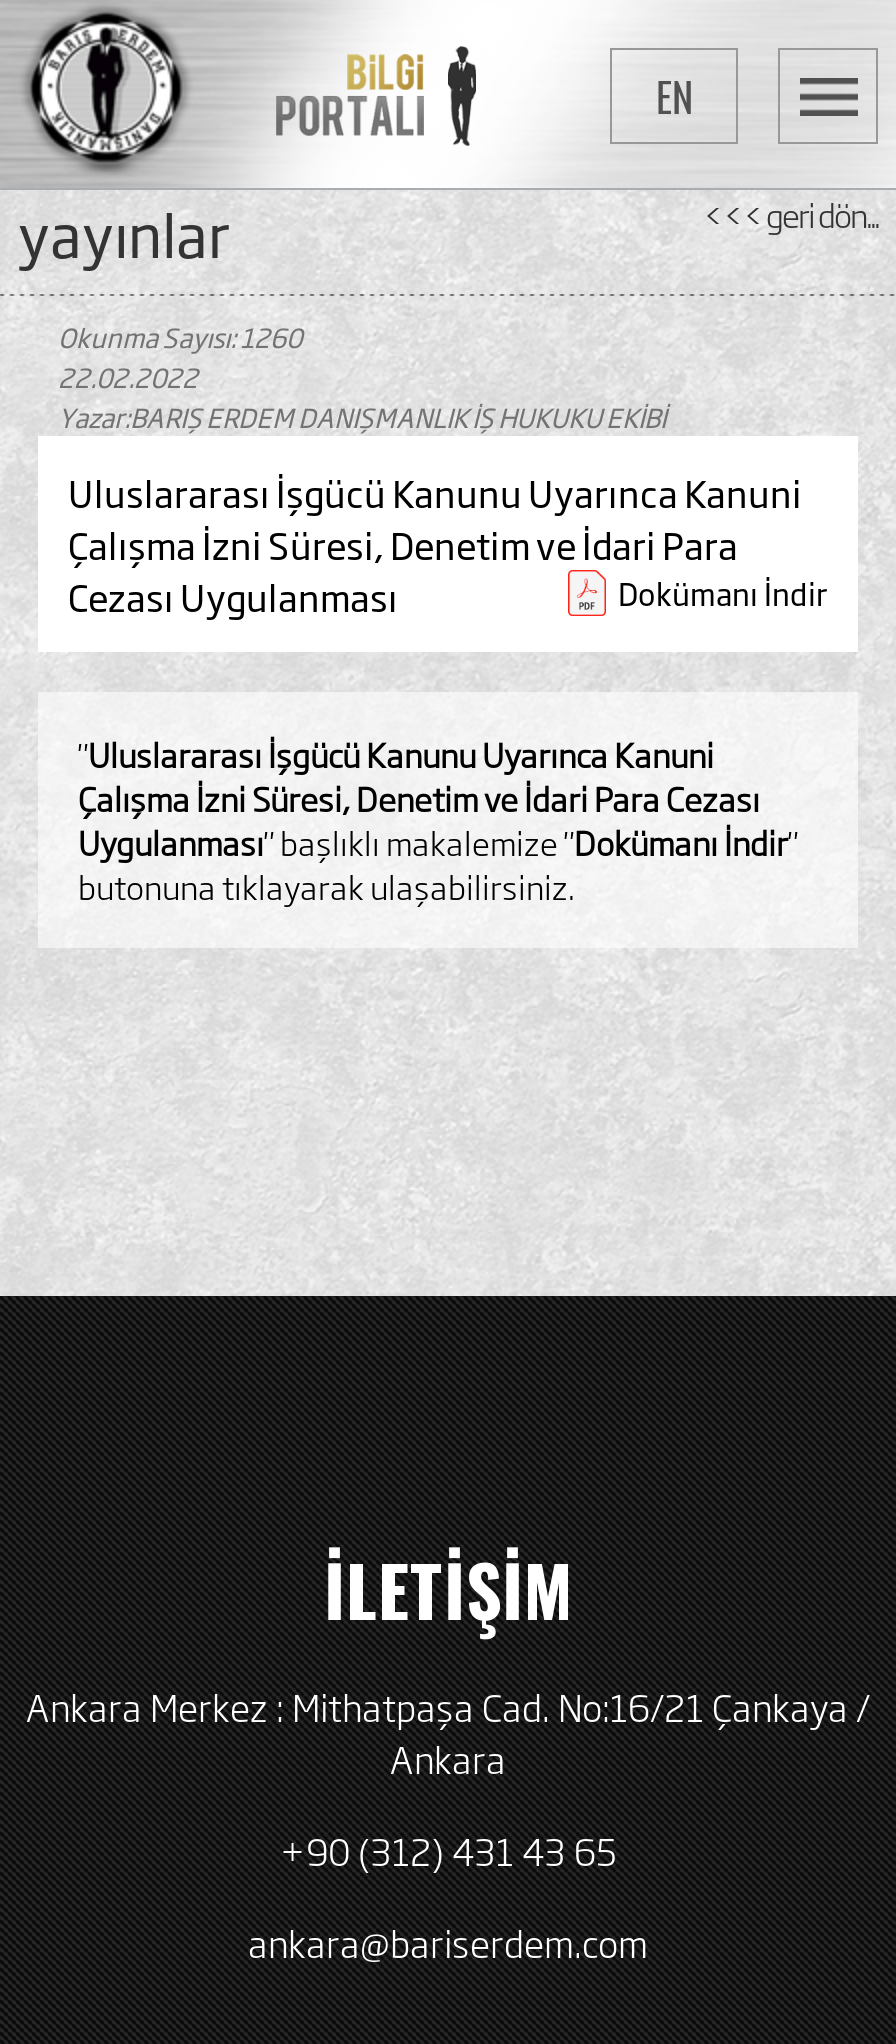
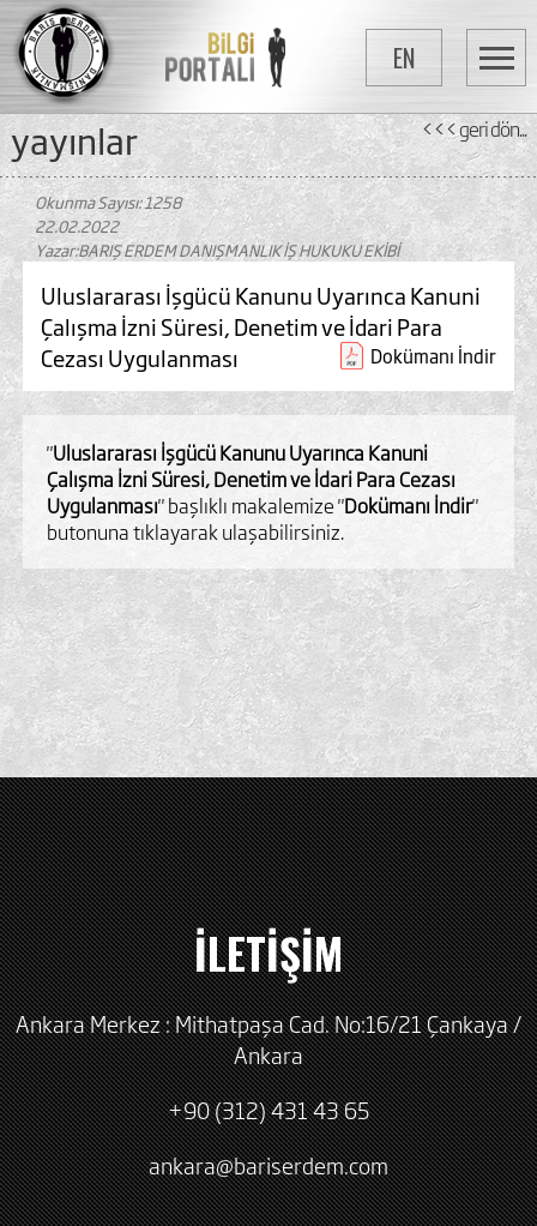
- Okunma Sayısı: 1260
+ Okunma Sayısı: 1258
